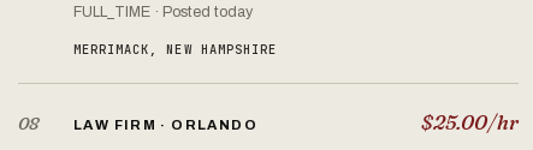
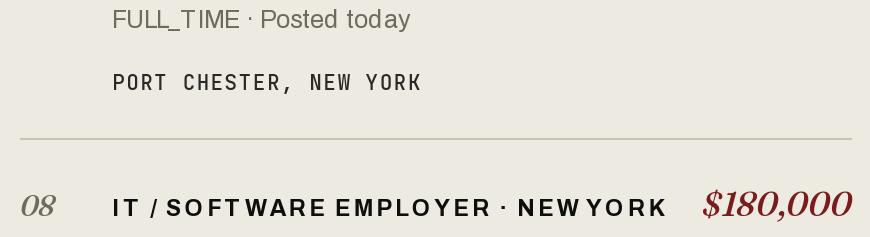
- MERRIMACK, NEW HAMPSHIRE
+ PORT CHESTER, NEW YORK

- $25.00/hr
+ $180,000

- LAW FIRM · ORLANDO
+ IT / SOFTWARE EMPLOYER · NEW YORK
